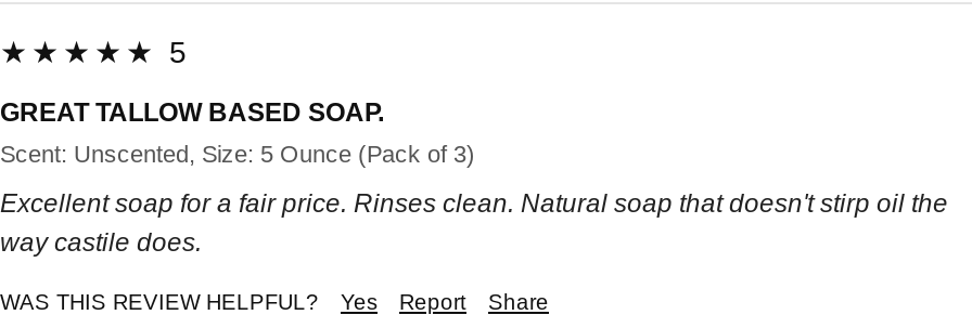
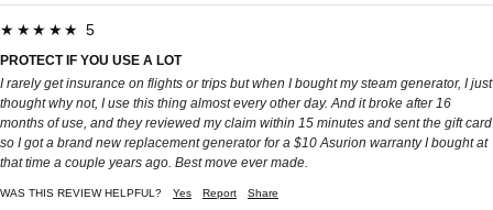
- GREAT TALLOW BASED SOAP.
- Scent: Unscented, Size: 5 Ounce (Pack of 3)
+ PROTECT IF YOU USE A LOT

- Excellent soap for a fair price. Rinses clean. Natural soap that doesn't stirp oil the
- way castile does.
+ I rarely get insurance on flights or trips but when I bought my steam generator, I just
+ thought why not, I use this thing almost every other day. And it broke after 16
+ months of use, and they reviewed my claim within 15 minutes and sent the gift card
+ so I got a brand new replacement generator for a $10 Asurion warranty I bought at
+ that time a couple years ago. Best move ever made.
